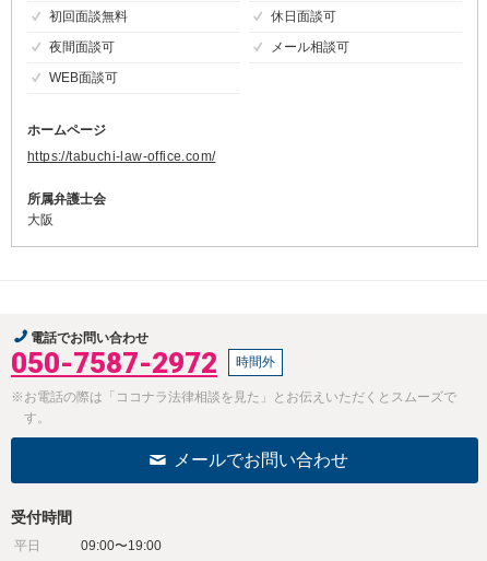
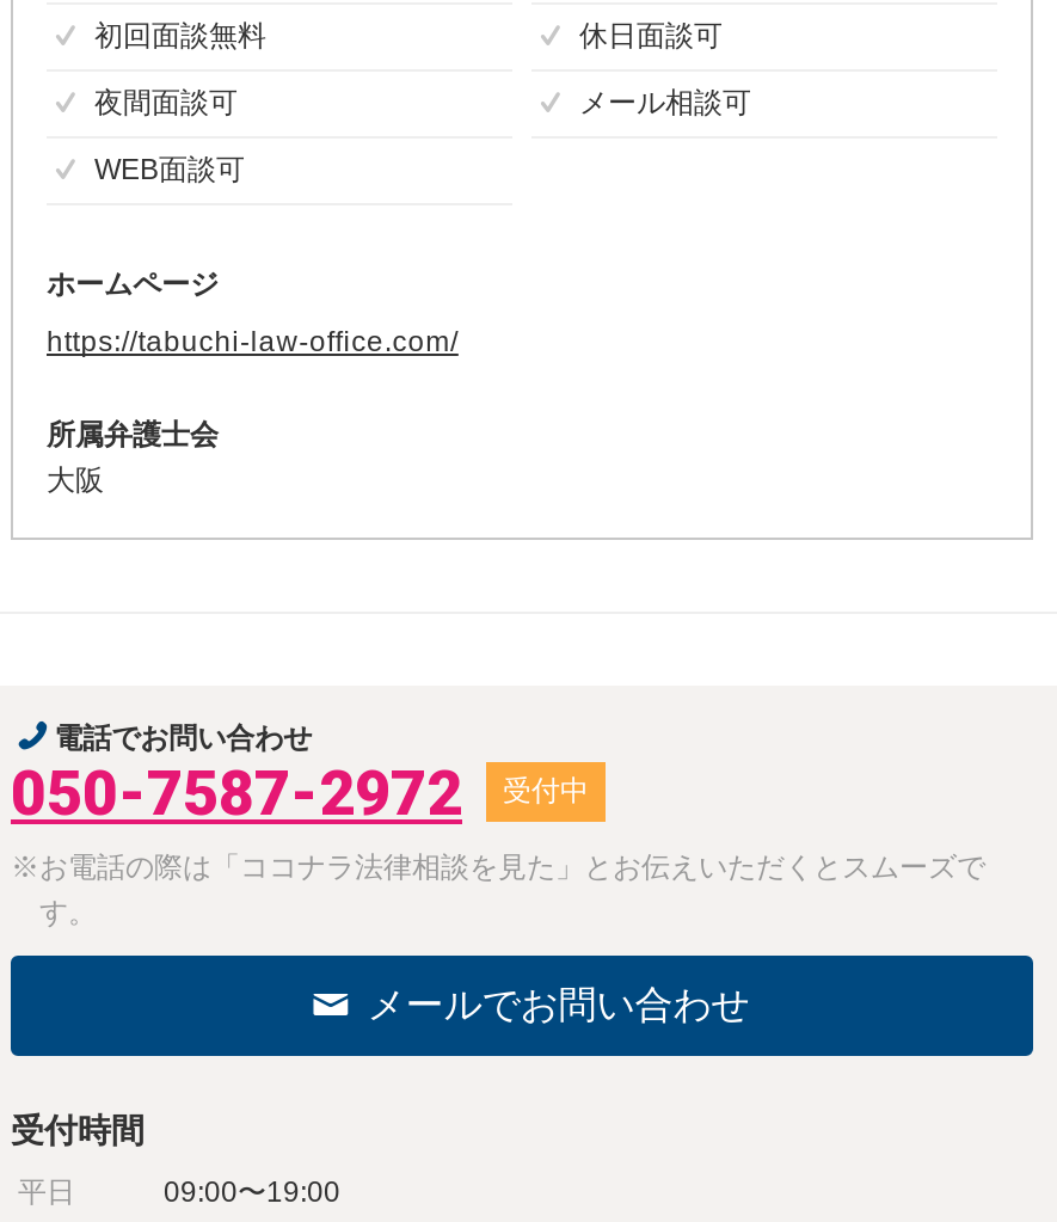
- 時間外
+ 受付中
